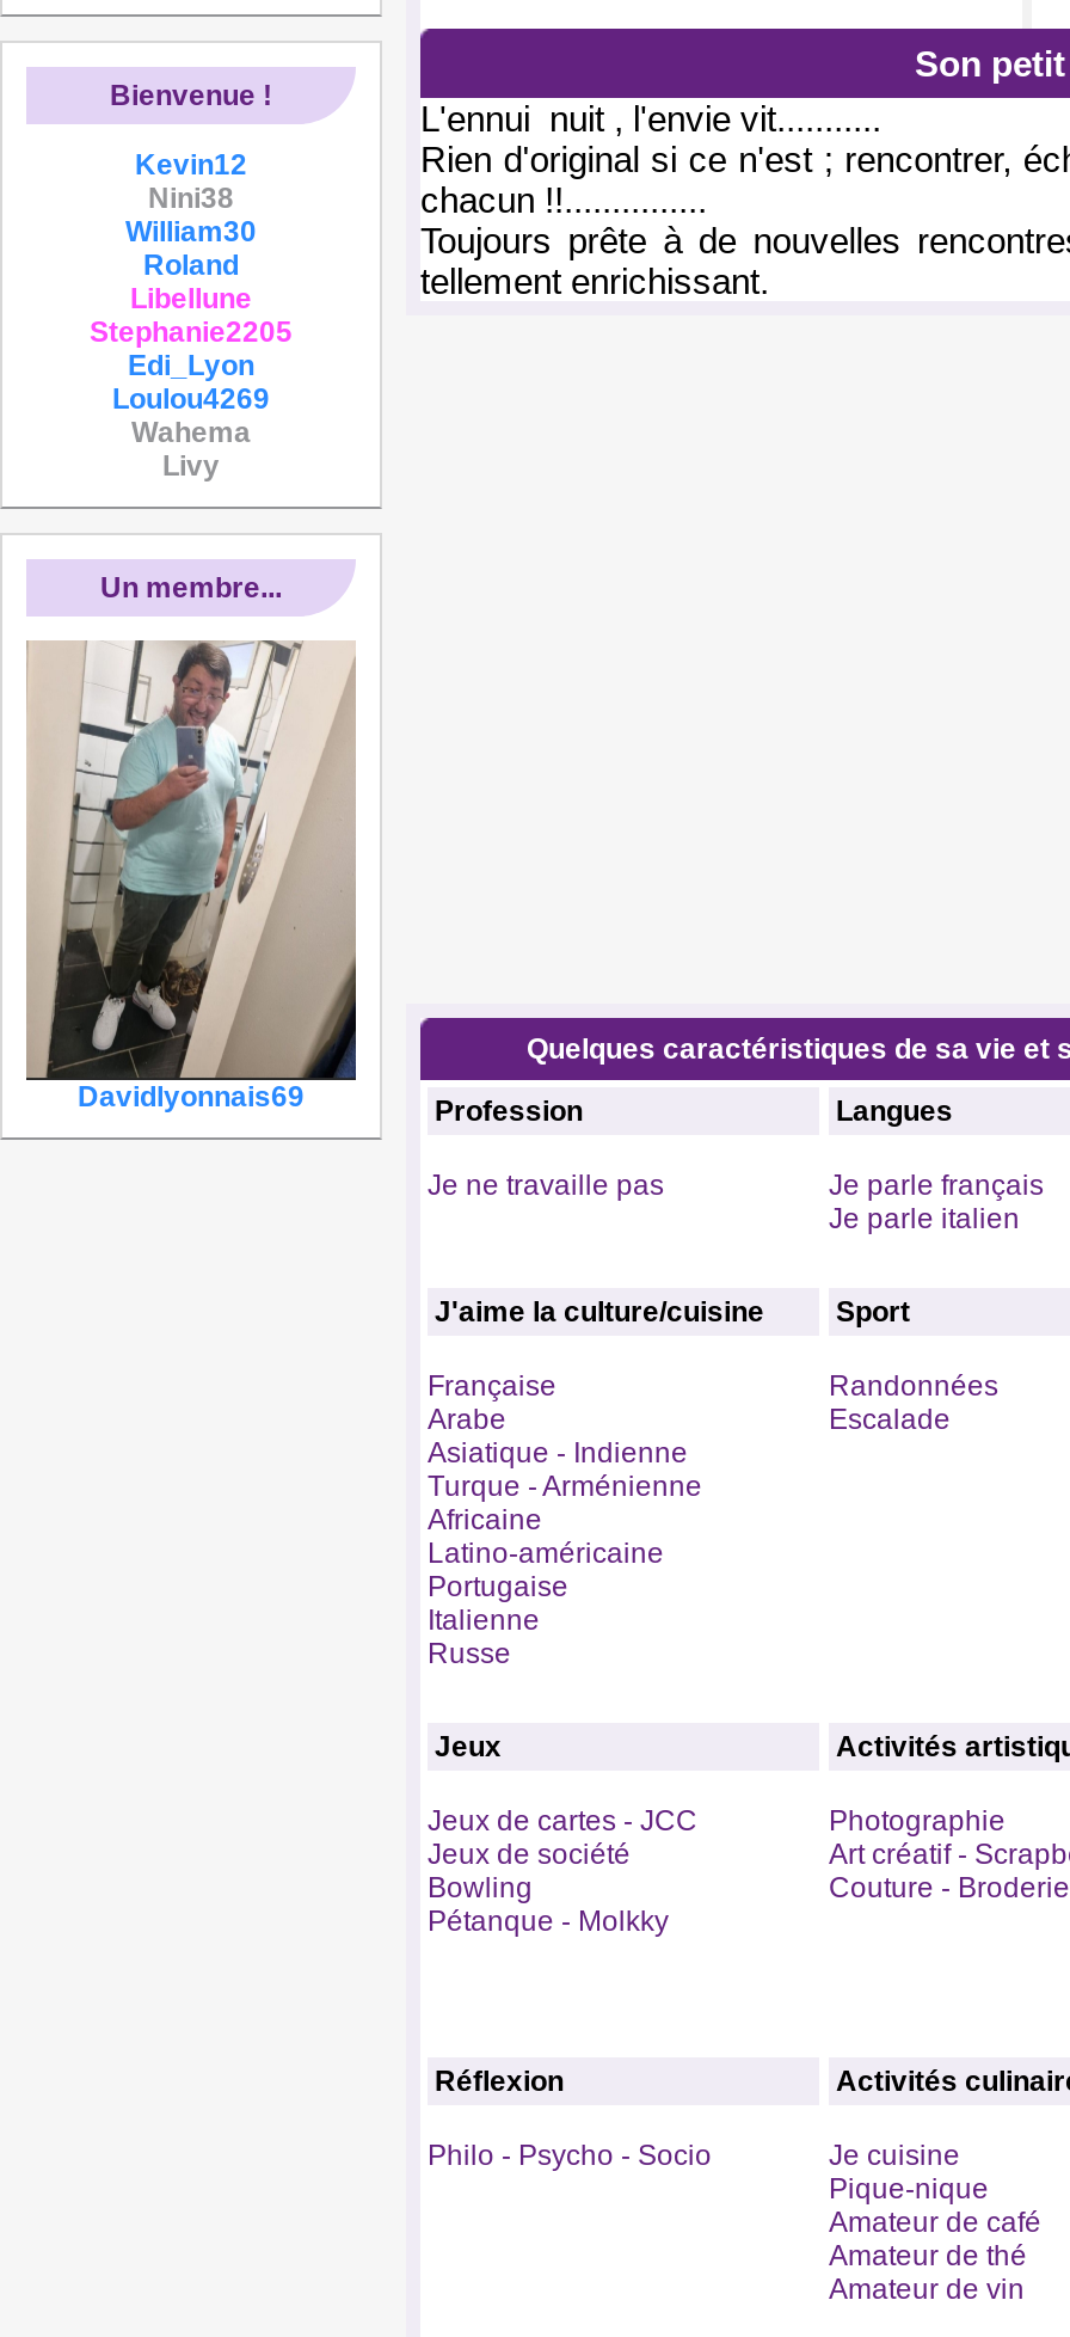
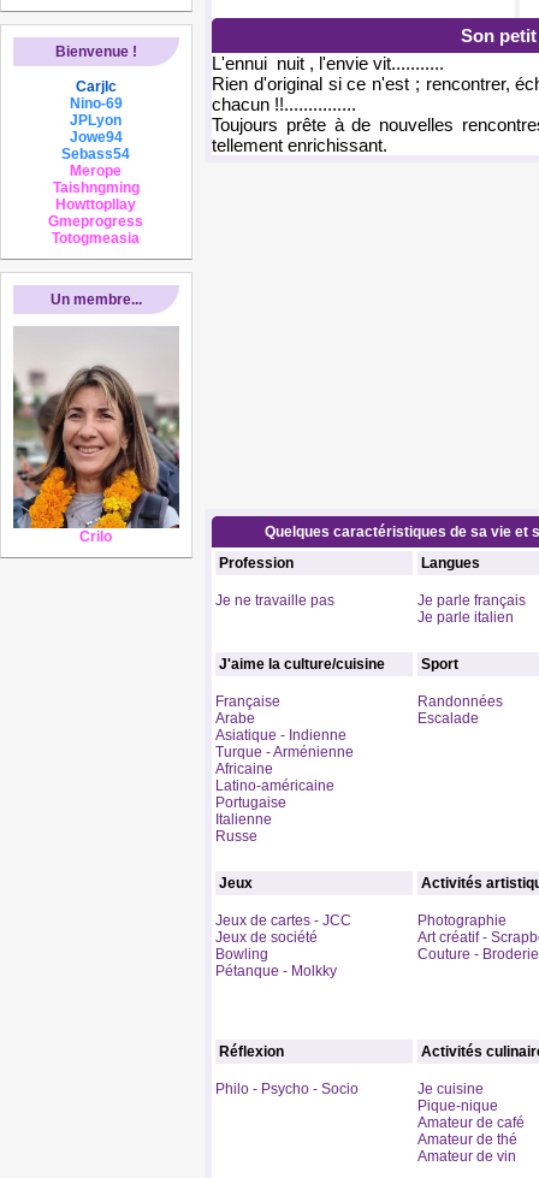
- Kevin12
- Nini38
- William30
- Roland
- Libellune
- Stephanie2205
- Edi_Lyon
- Loulou4269
- Wahema
- Livy
+ Carjlc
+ Nino-69
+ JPLyon
+ Jowe94
+ Sebass54
+ Merope
+ Taishngming
+ Howttopllay
+ Gmeprogress
+ Totogmeasia

- [image]
- Davidlyonnais69
+ [image]
+ Crilo
